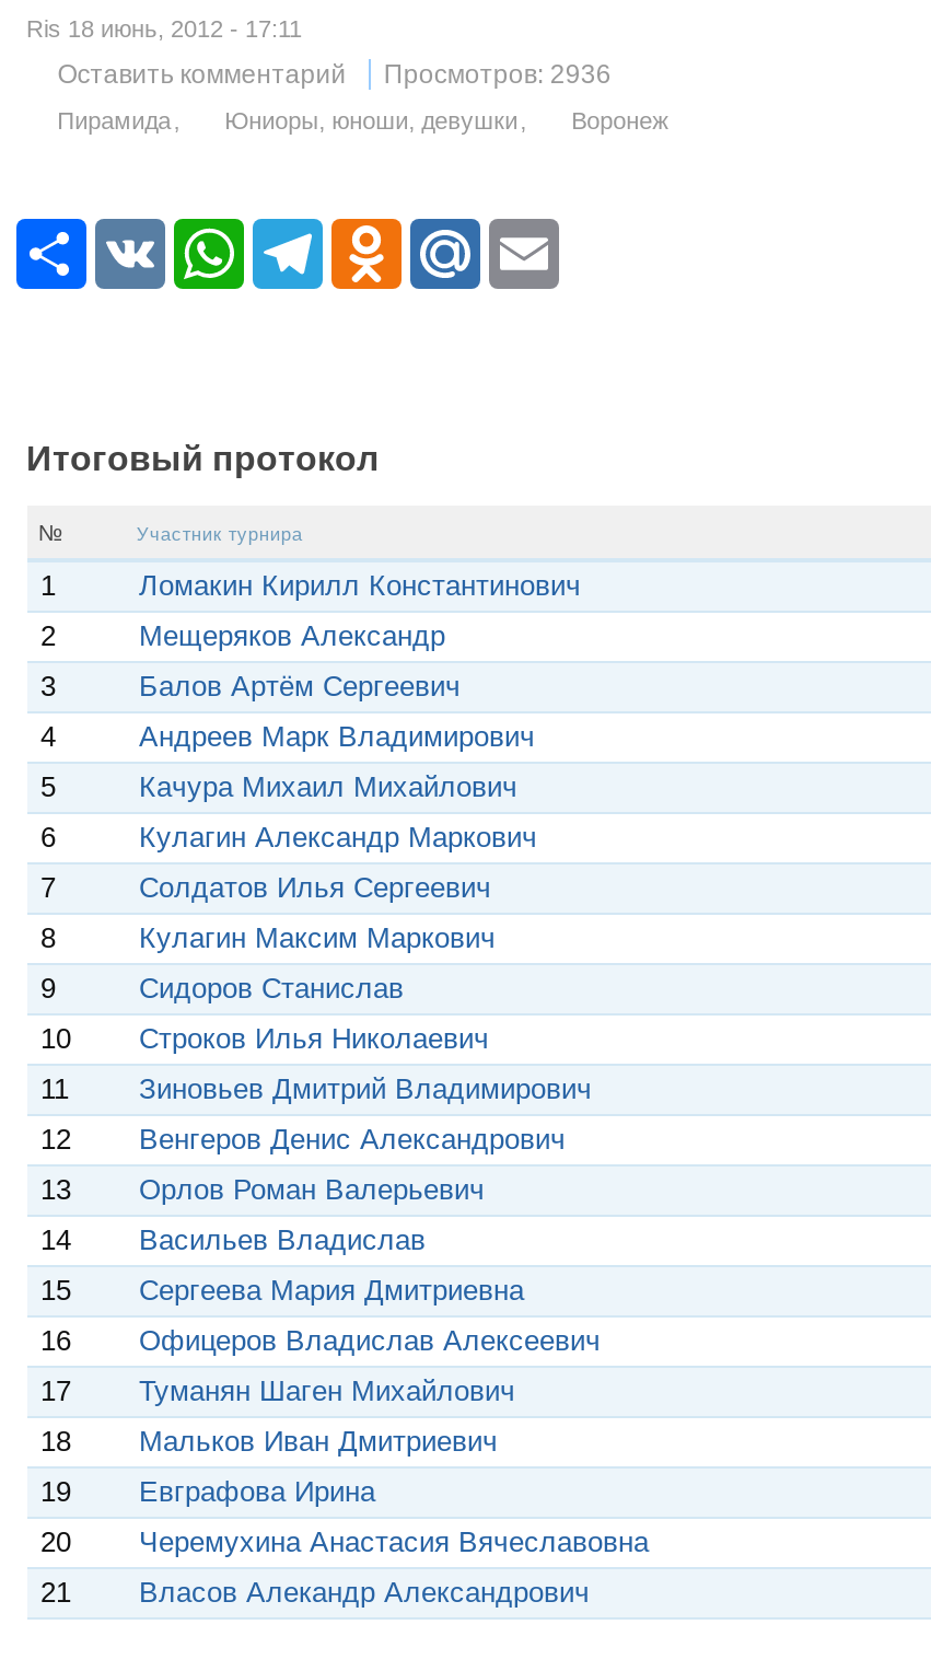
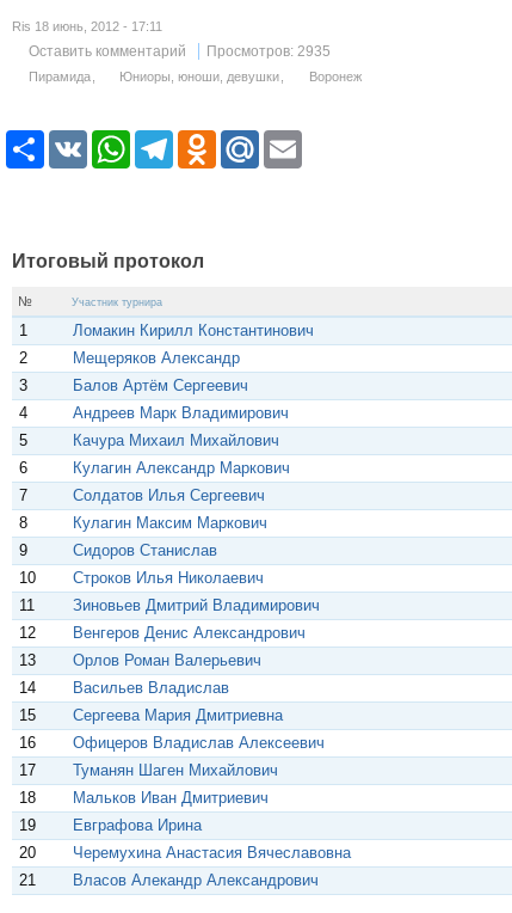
- Оставить комментарий Просмотров: 2936
+ Оставить комментарий Просмотров: 2935
